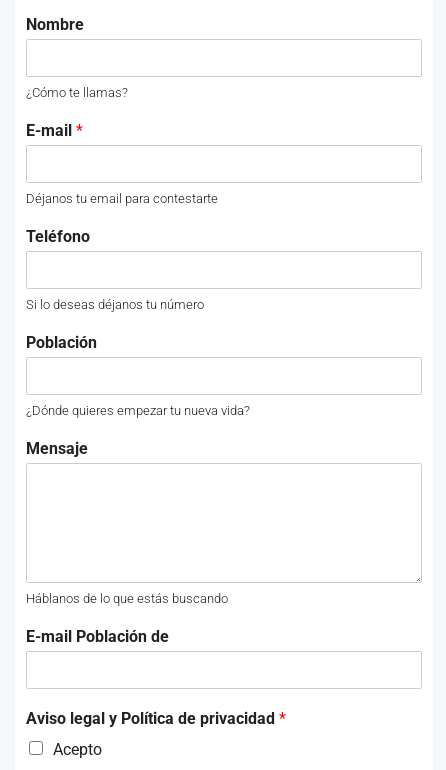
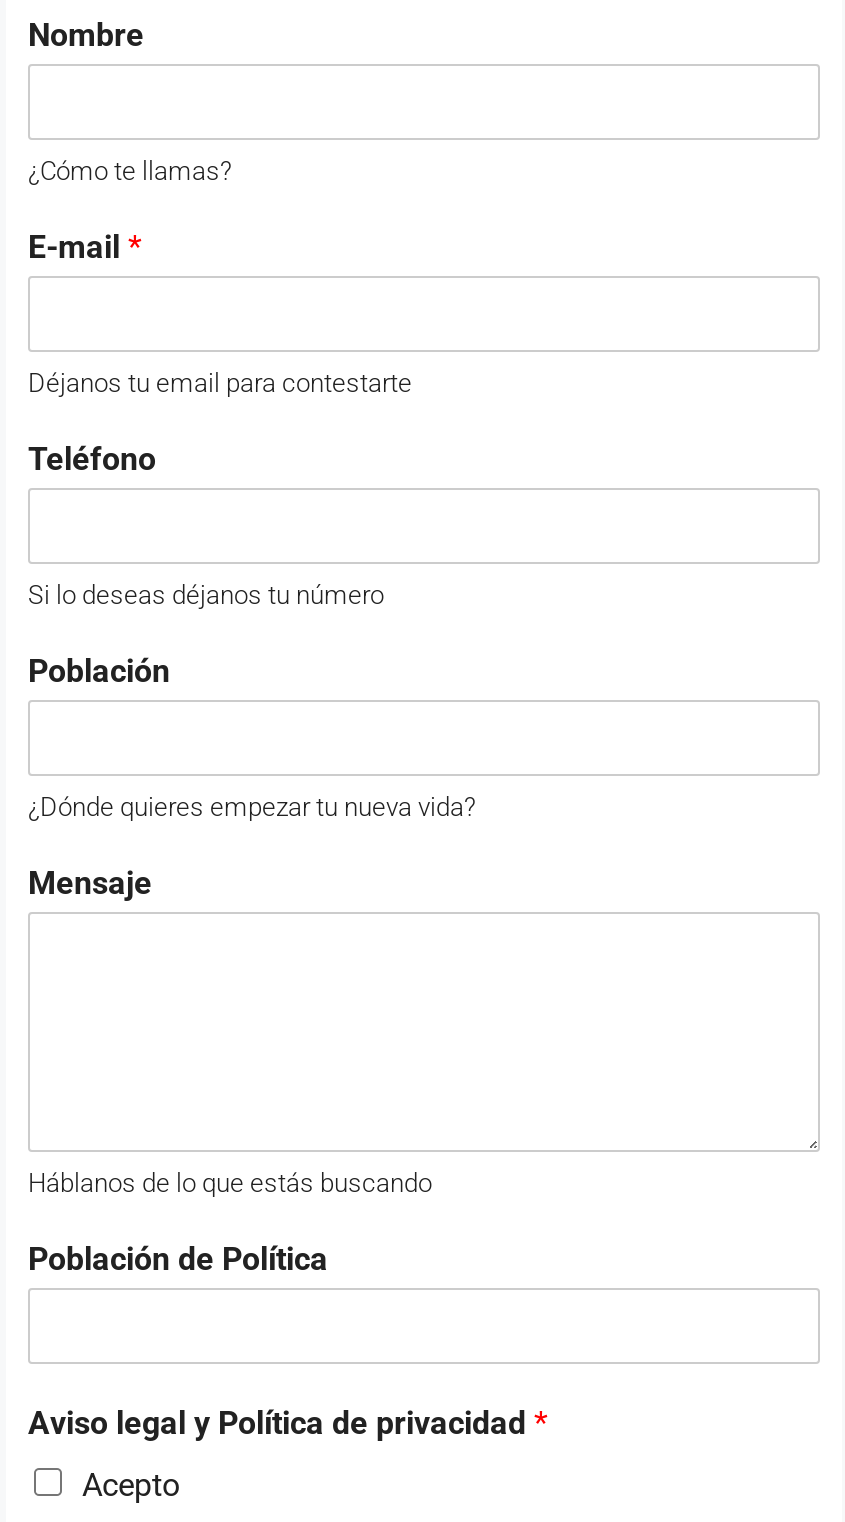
- E-mail Población de
+ Población de Política
